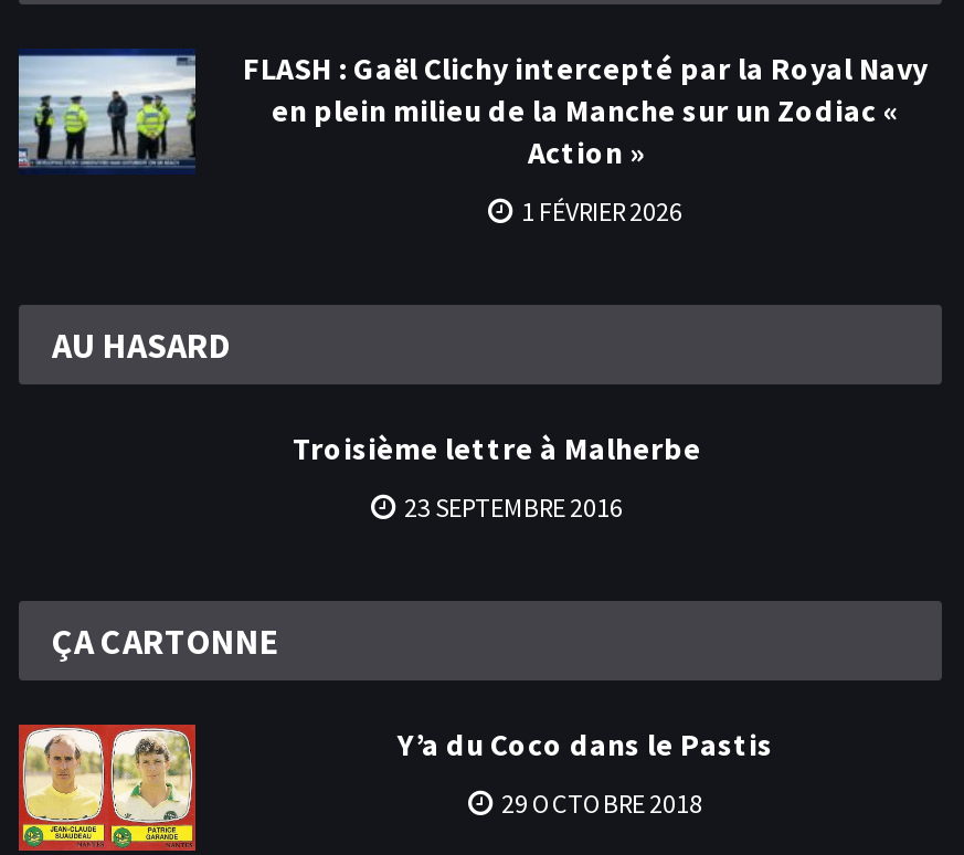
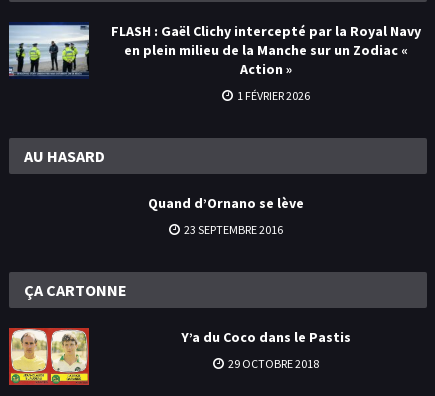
- Troisième lettre à Malherbe
+ Quand d’Ornano se lève
